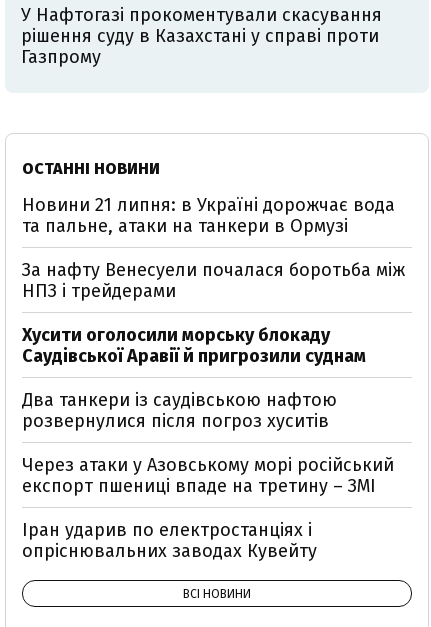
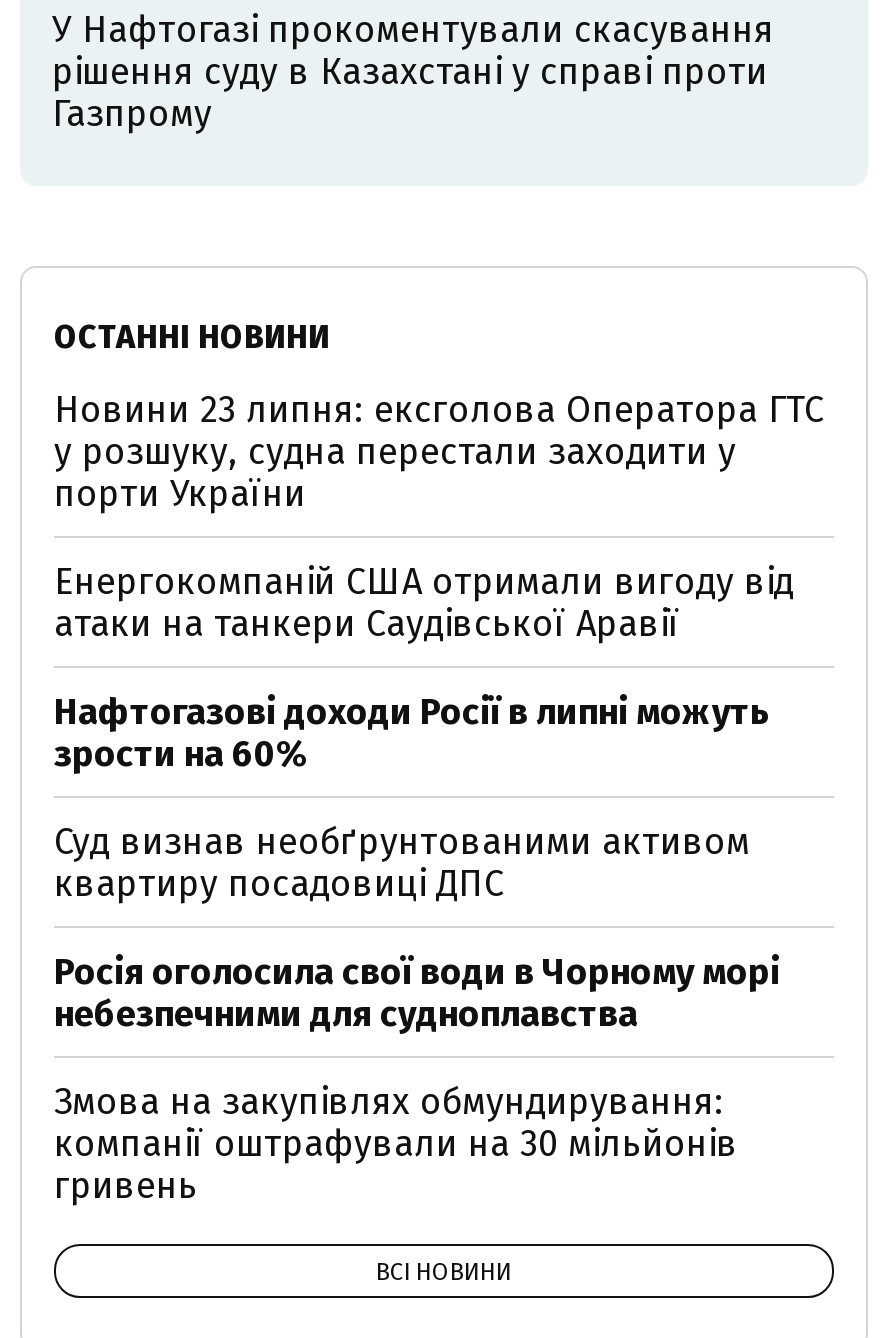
- Новини 21 липня: в Україні дорожчає вода
- та пальне, атаки на танкери в Ормузі
+ Новини 23 липня: ексголова Оператора ГТС
+ у розшуку, судна перестали заходити у
+ порти України

- За нафту Венесуели почалася боротьба між
- НПЗ і трейдерами
+ Енергокомпаній США отримали вигоду від
+ атаки на танкери Саудівської Аравії

- Хусити оголосили морську блокаду
- Саудівської Аравії й пригрозили суднам
+ Нафтогазові доходи Росії в липні можуть
+ зрости на 60%

- Два танкери із саудівською нафтою
- розвернулися після погроз хуситів
+ Суд визнав необґрунтованими активом
+ квартиру посадовиці ДПС

- Через атаки у Азовському морі російський
- експорт пшениці впаде на третину – ЗМІ
+ Росія оголосила свої води в Чорному морі
+ небезпечними для судноплавства

- Іран ударив по електростанціях і
- опріснювальних заводах Кувейту
+ Змова на закупівлях обмундирування:
+ компанії оштрафували на 30 мільйонів
+ гривень
